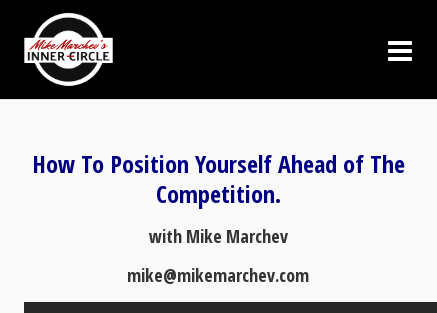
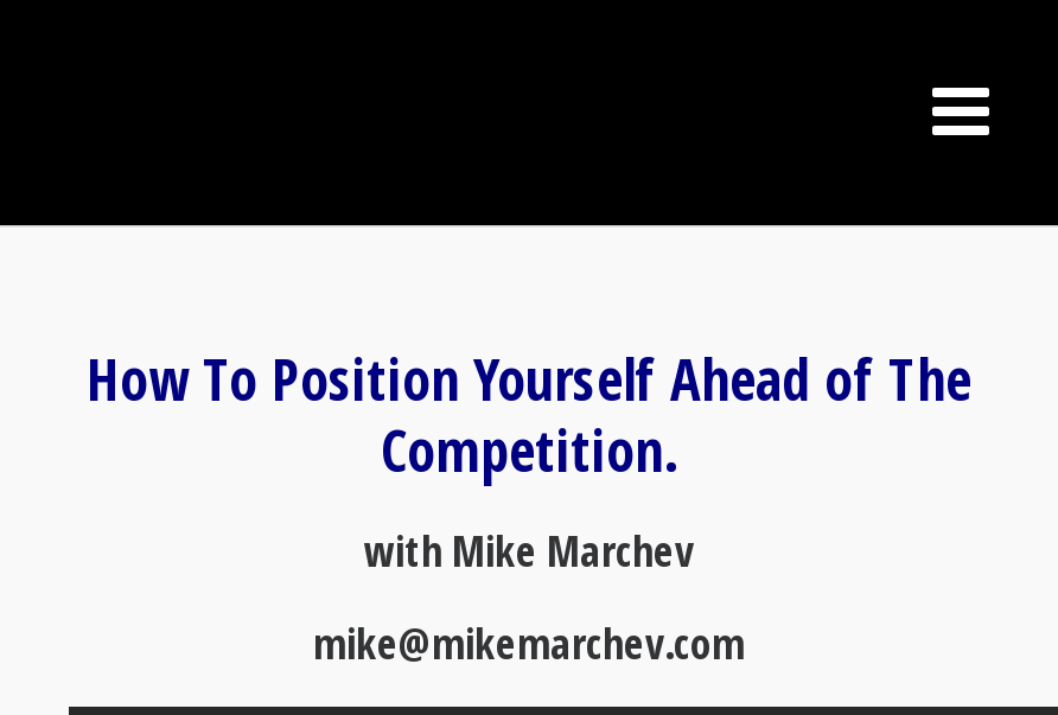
- [image]
